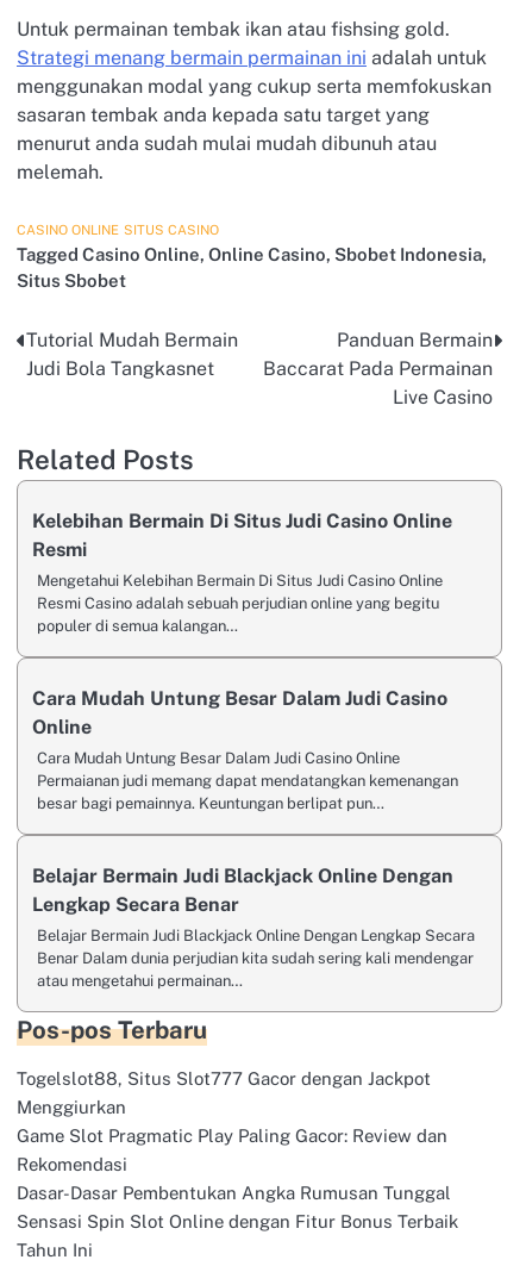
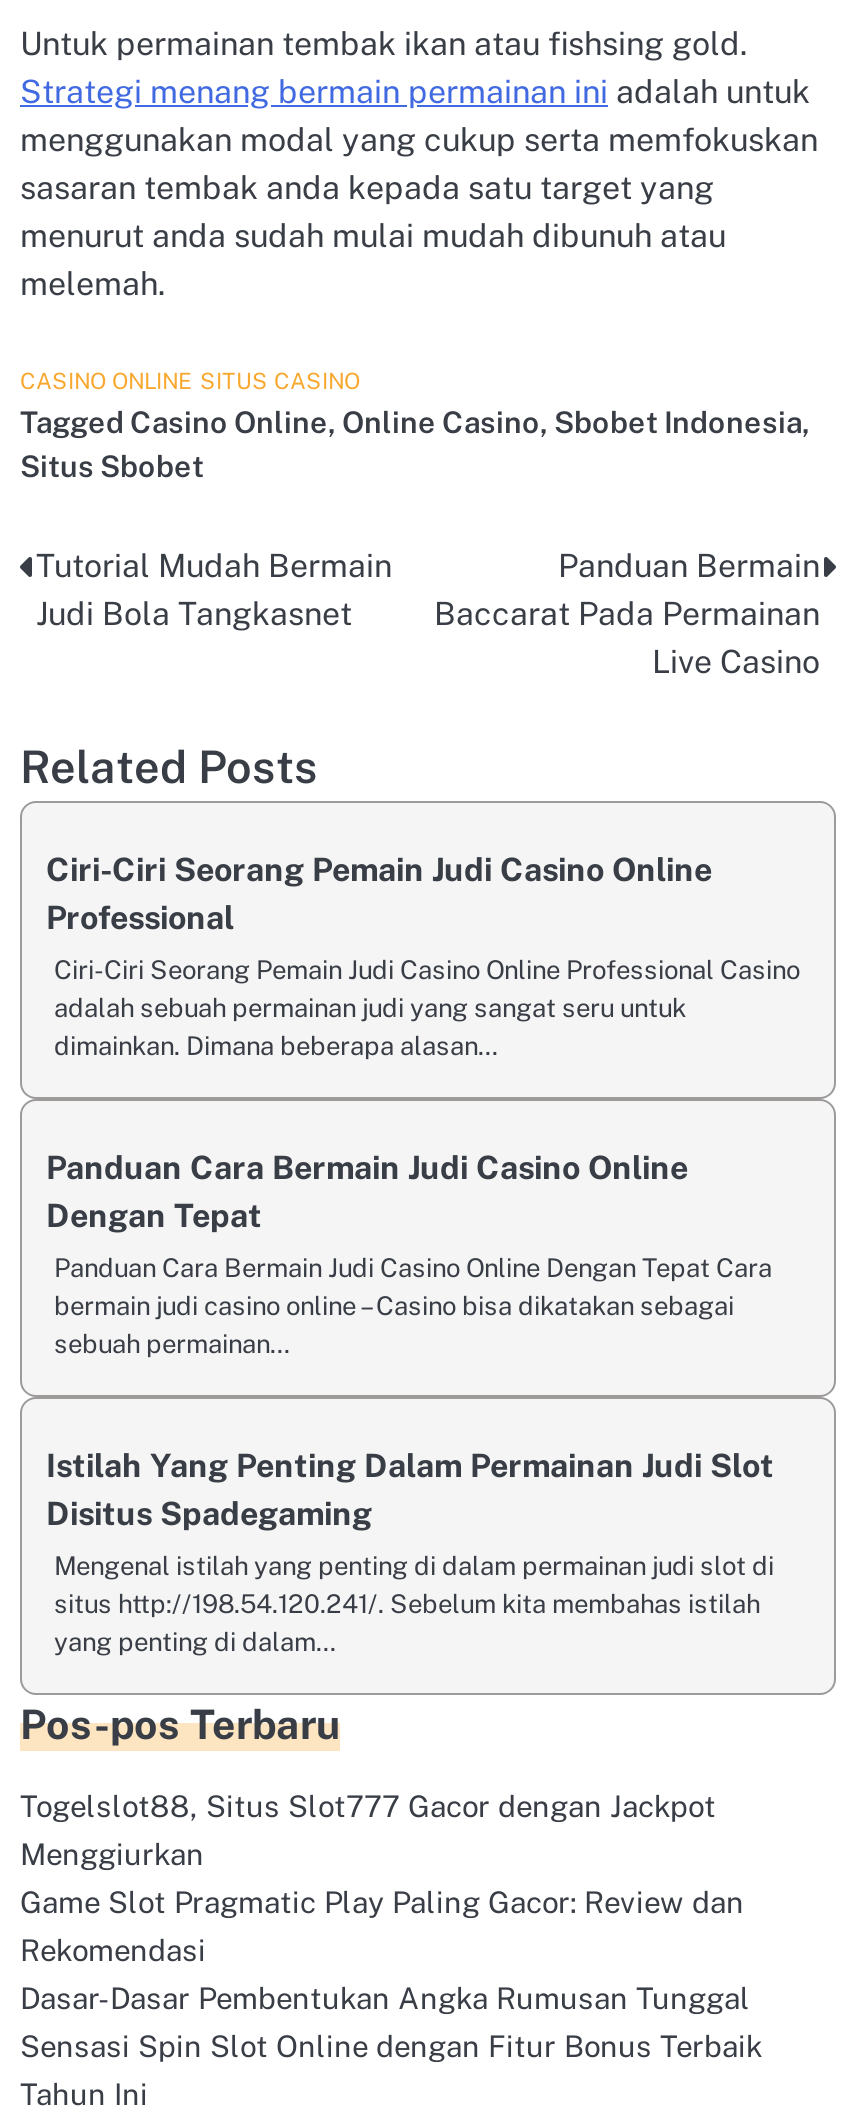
- Kelebihan Bermain Di Situs Judi Casino Online
- Resmi
+ Ciri-Ciri Seorang Pemain Judi Casino Online
+ Professional

- Mengetahui Kelebihan Bermain Di Situs Judi Casino Online
- Resmi Casino adalah sebuah perjudian online yang begitu
- populer di semua kalangan…
+ Ciri-Ciri Seorang Pemain Judi Casino Online Professional Casino
+ adalah sebuah permainan judi yang sangat seru untuk
+ dimainkan. Dimana beberapa alasan…

- Cara Mudah Untung Besar Dalam Judi Casino
- Online
+ Panduan Cara Bermain Judi Casino Online
+ Dengan Tepat

- Cara Mudah Untung Besar Dalam Judi Casino Online
- Permaianan judi memang dapat mendatangkan kemenangan
- besar bagi pemainnya. Keuntungan berlipat pun…
+ Panduan Cara Bermain Judi Casino Online Dengan Tepat Cara
+ bermain judi casino online – Casino bisa dikatakan sebagai
+ sebuah permainan…

- Belajar Bermain Judi Blackjack Online Dengan
- Lengkap Secara Benar
+ Istilah Yang Penting Dalam Permainan Judi Slot
+ Disitus Spadegaming

- Belajar Bermain Judi Blackjack Online Dengan Lengkap Secara
- Benar Dalam dunia perjudian kita sudah sering kali mendengar
- atau mengetahui permainan…
+ Mengenal istilah yang penting di dalam permainan judi slot di
+ situs http://198.54.120.241/. Sebelum kita membahas istilah
+ yang penting di dalam…
